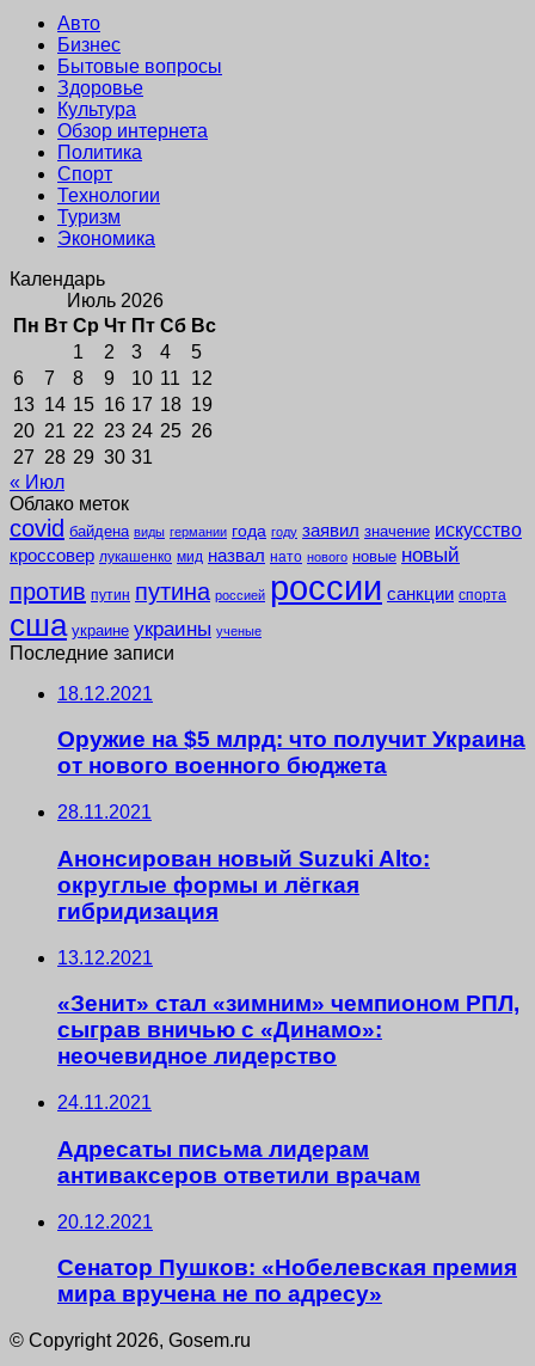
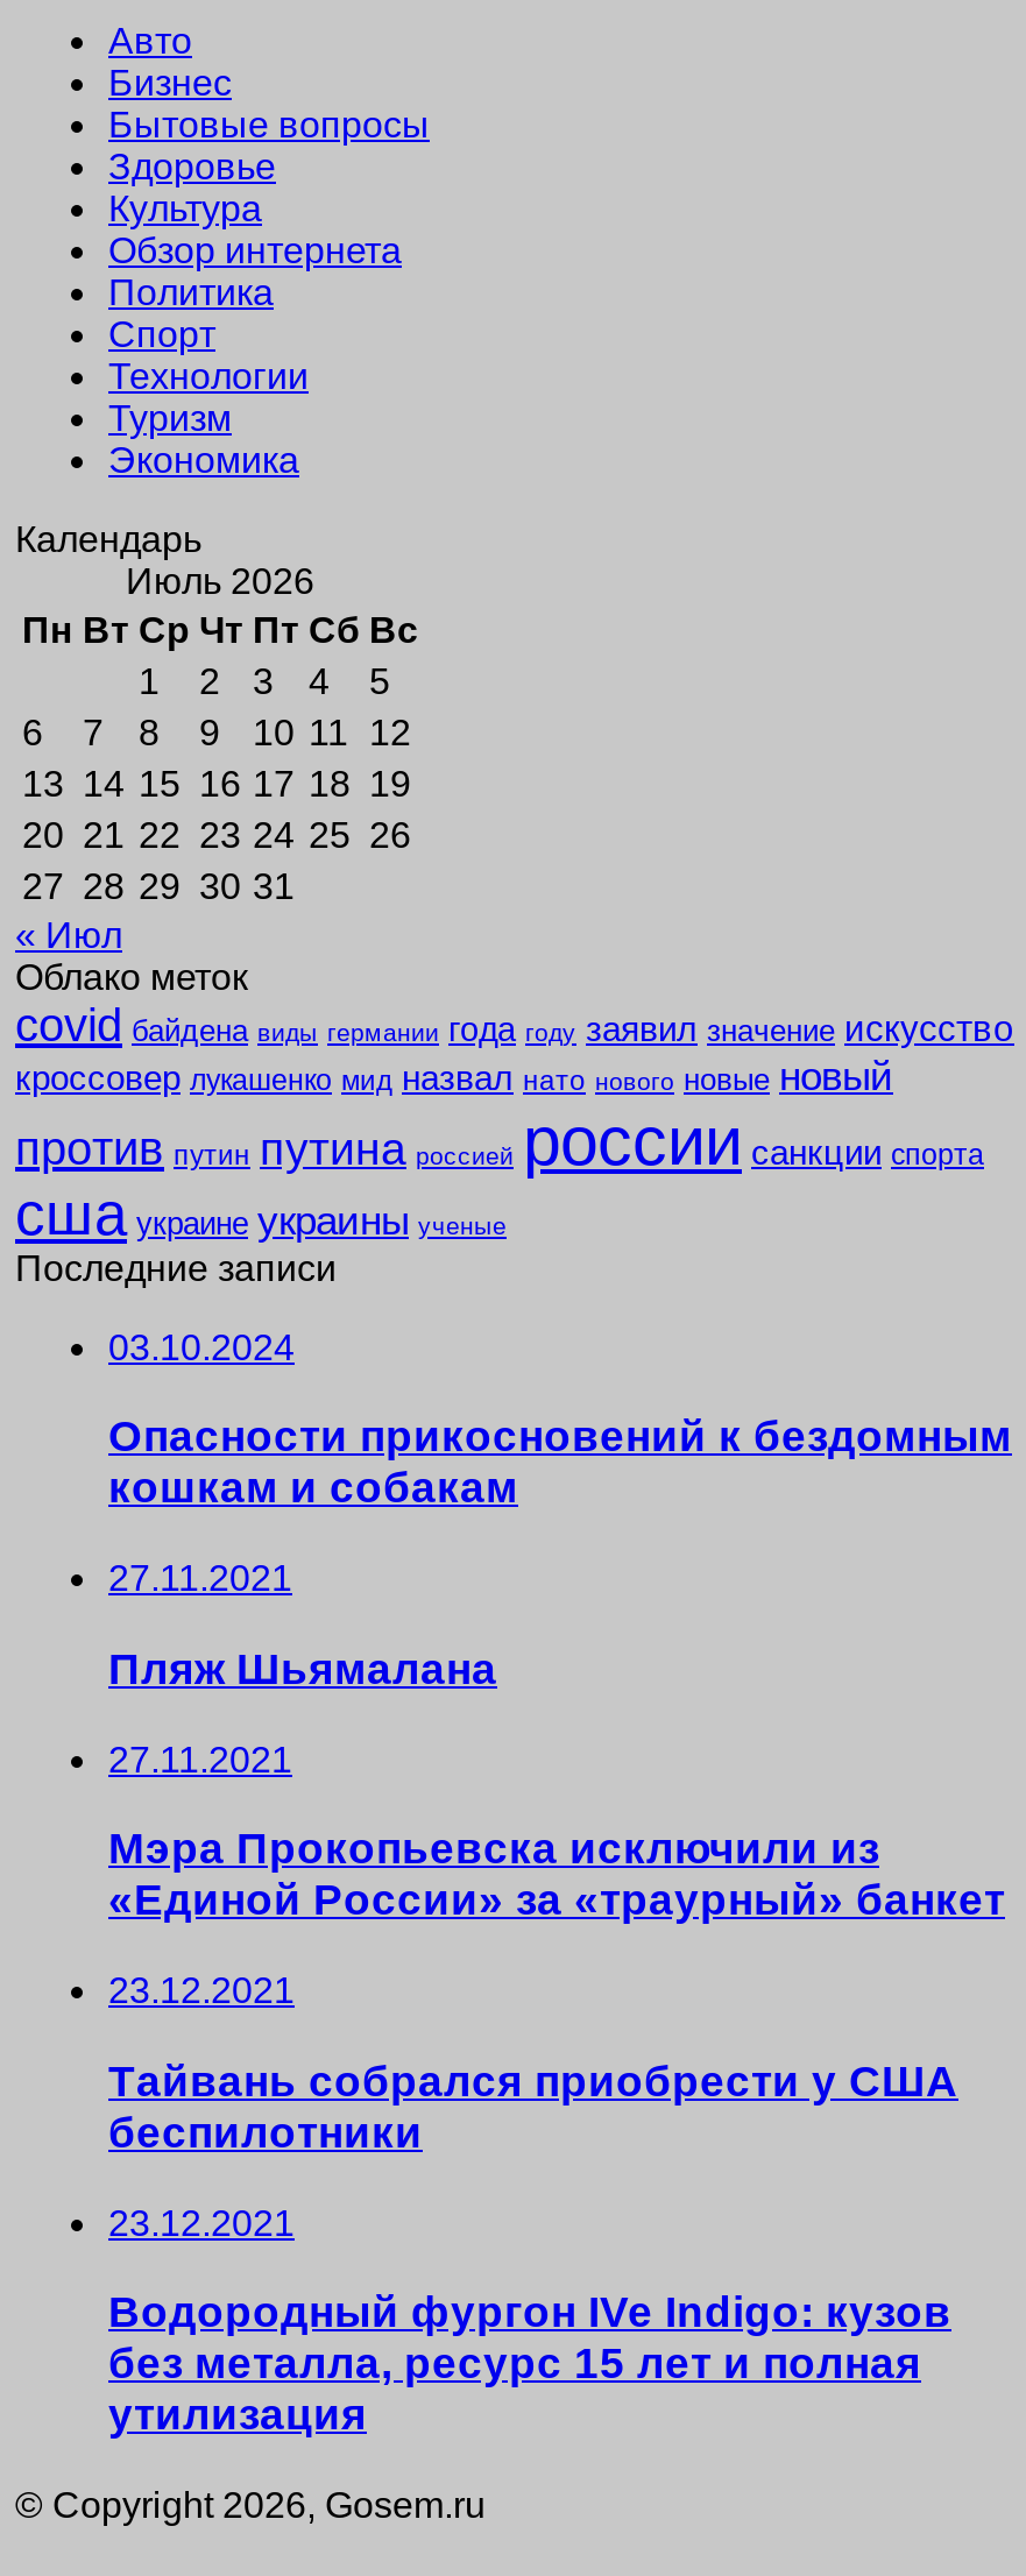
- 18.12.2021
+ 03.10.2024

- Оружие на $5 млрд: что получит Украина
- от нового военного бюджета
+ Опасности прикосновений к бездомным
+ кошкам и собакам

- 28.11.2021
+ 27.11.2021

- Анонсирован новый Suzuki Alto:
- округлые формы и лёгкая
- гибридизация
+ Пляж Шьямалана

- 13.12.2021
+ 27.11.2021

- «Зенит» стал «зимним» чемпионом РПЛ,
- сыграв вничью с «Динамо»:
- неочевидное лидерство
+ Мэра Прокопьевска исключили из
+ «Единой России» за «траурный» банкет

- 24.11.2021
+ 23.12.2021

- Адресаты письма лидерам
- антиваксеров ответили врачам
+ Тайвань собрался приобрести у США
+ беспилотники

- 20.12.2021
+ 23.12.2021

- Сенатор Пушков: «Нобелевская премия
- мира вручена не по адресу»
+ Водородный фургон IVe Indigo: кузов
+ без металла, ресурс 15 лет и полная
+ утилизация
